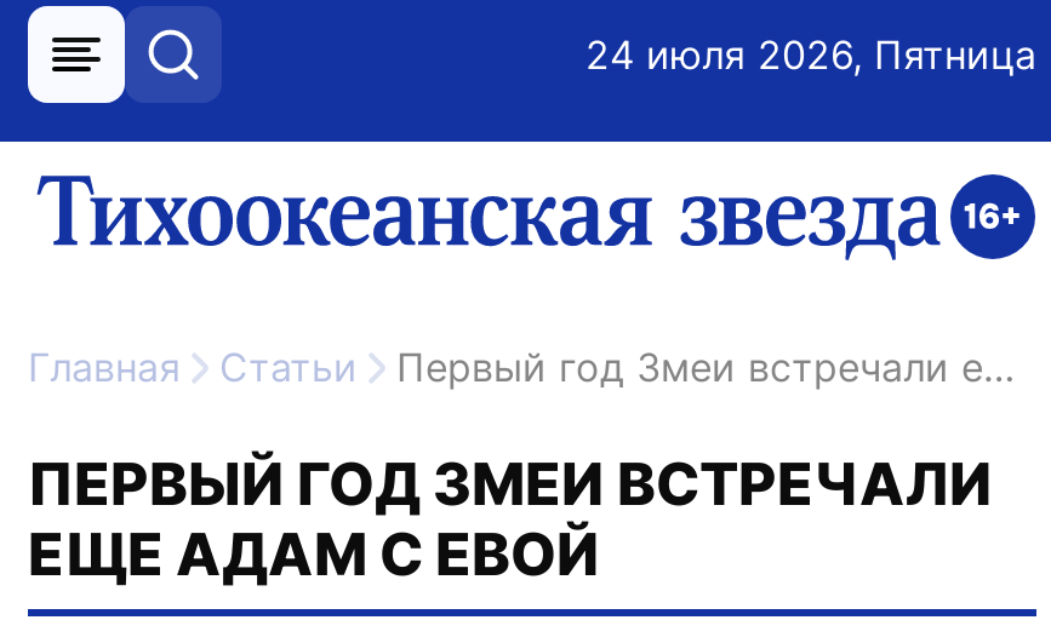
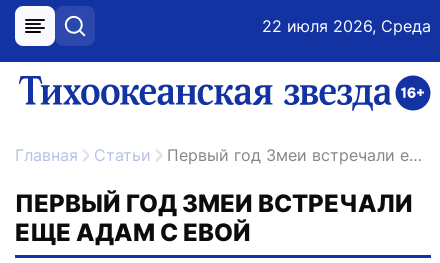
- 24 июля 2026, Пятница
+ 22 июля 2026, Среда
